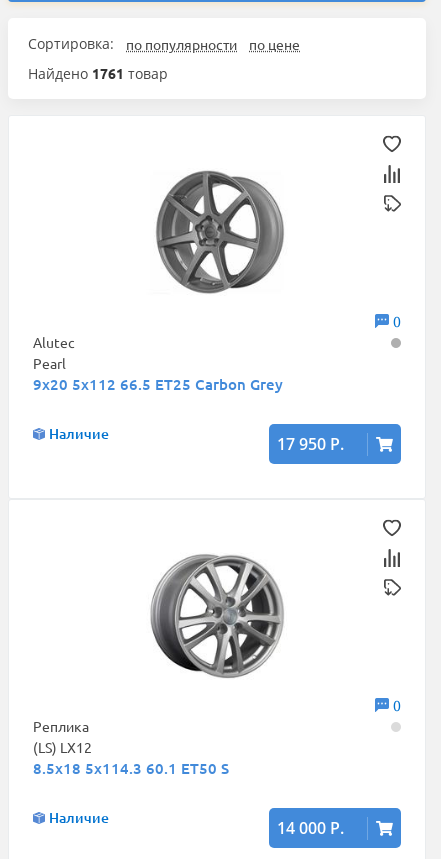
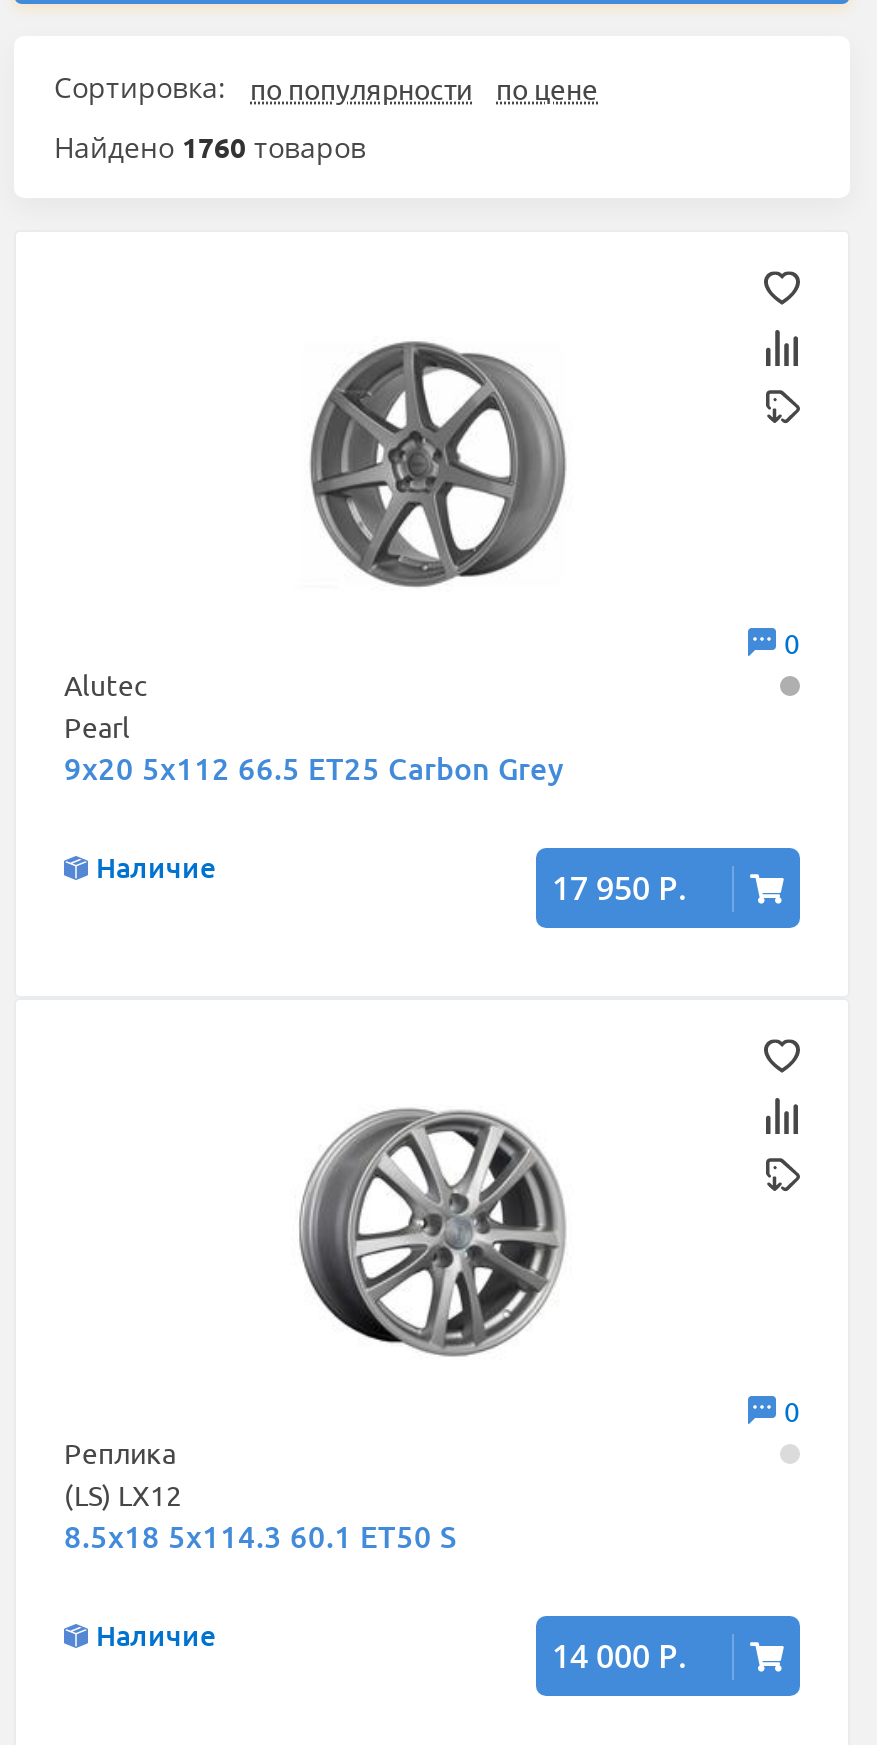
- Найдено 1761 товар
+ Найдено 1760 товаров
